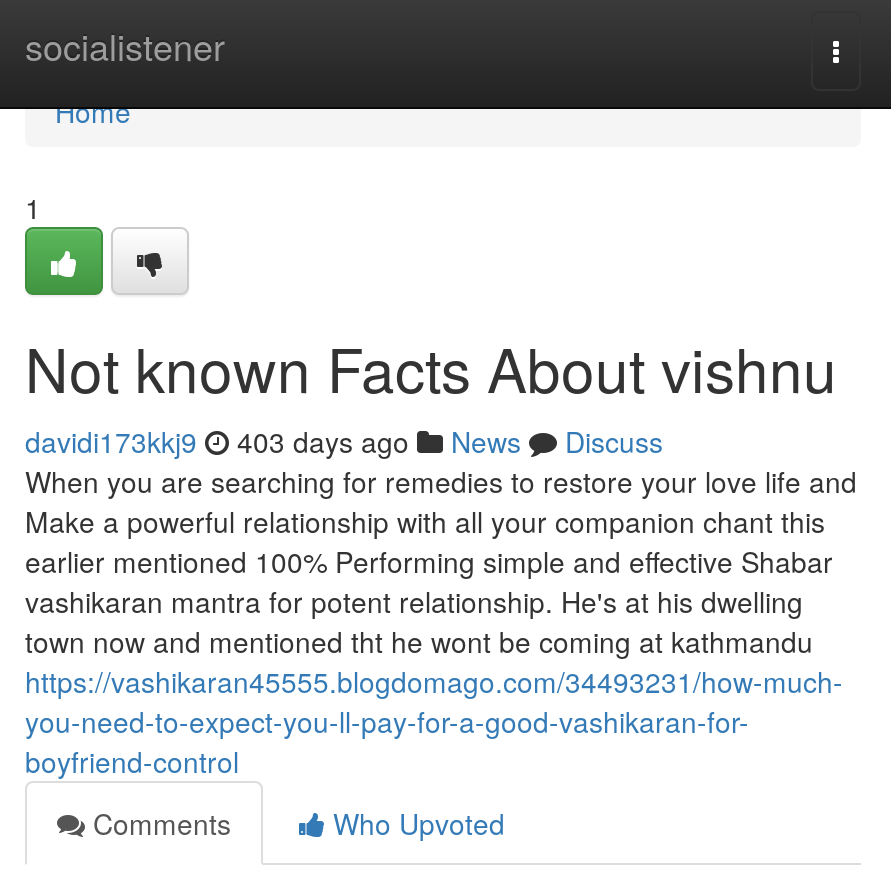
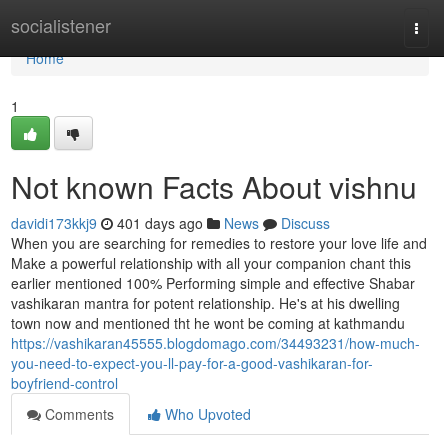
- davidi173kkj9 403 days ago News Discuss
+ davidi173kkj9 401 days ago News Discuss
